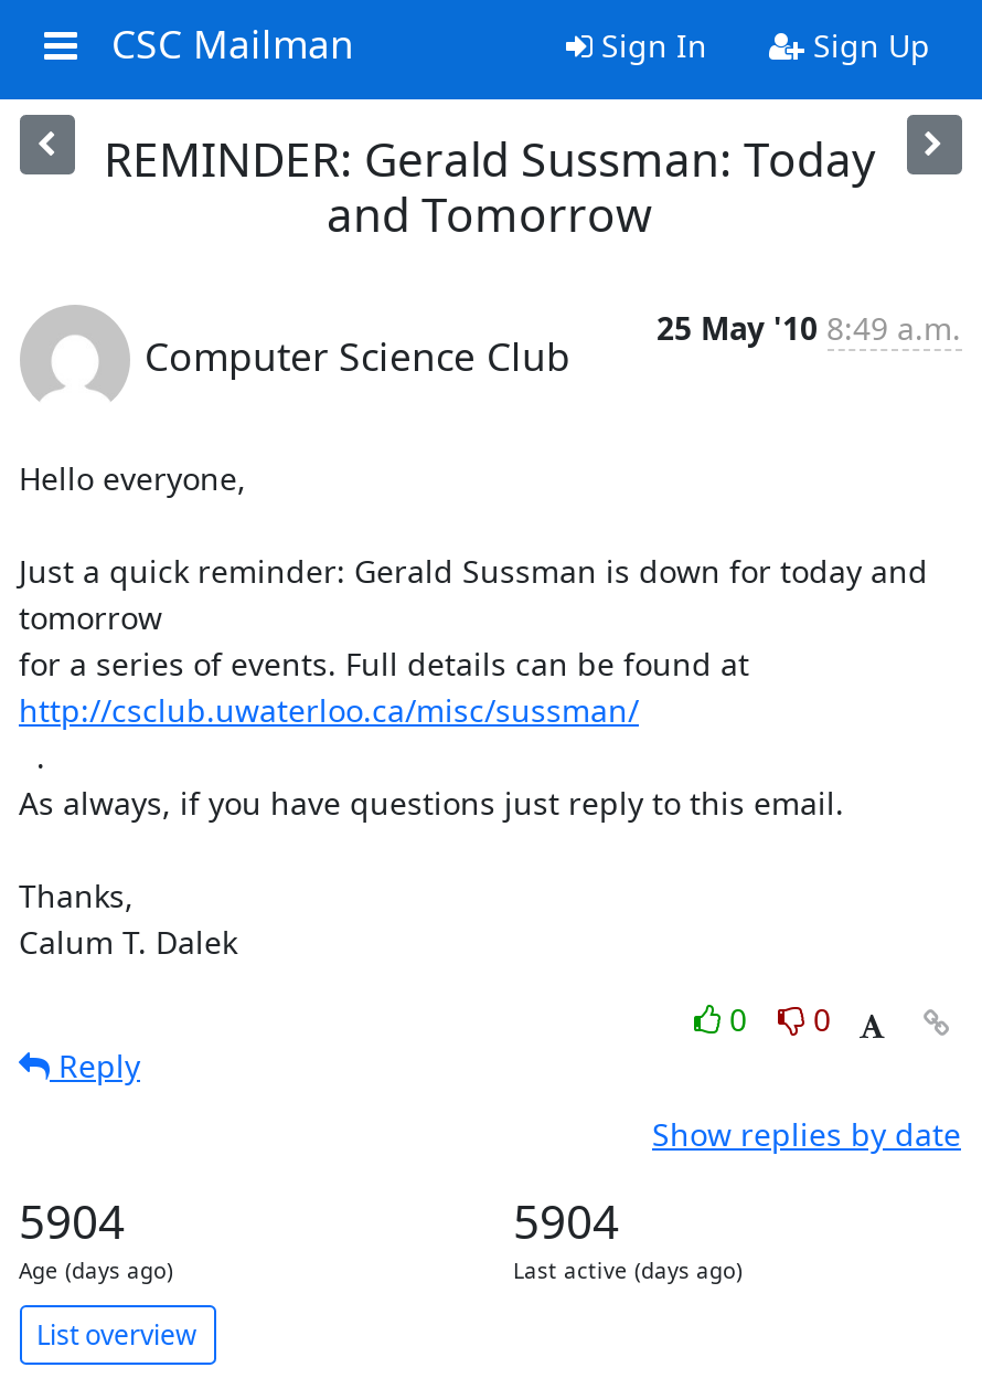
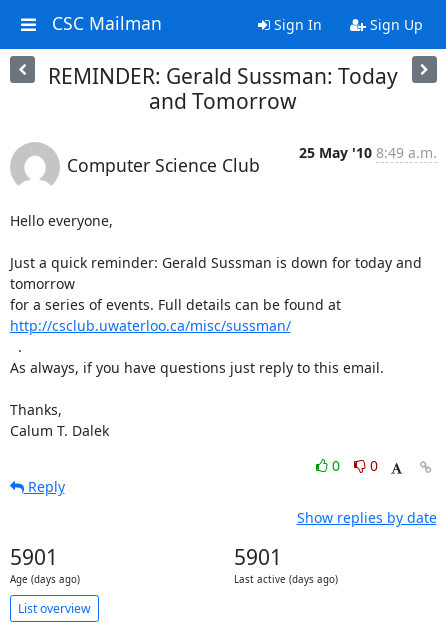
- 5904
+ 5901

- 5904
+ 5901
